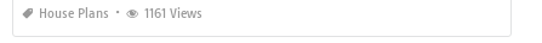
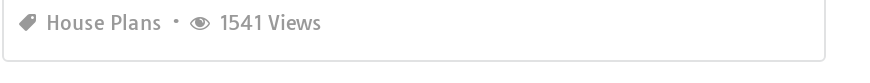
- 1161 Views
+ 1541 Views
